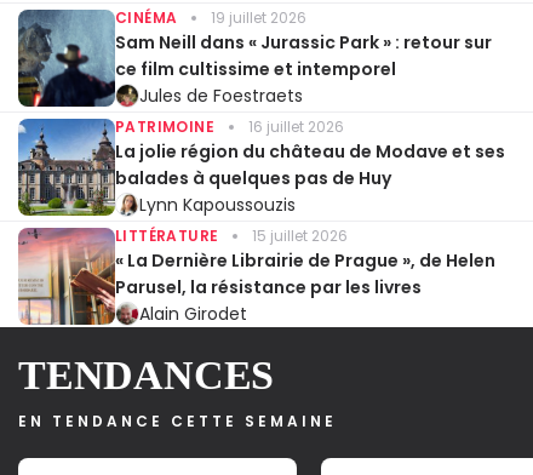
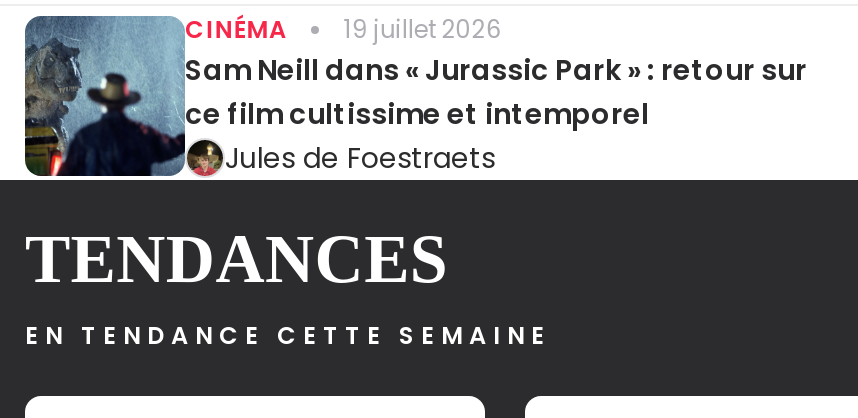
- [image]
- PATRIMOINE
- 16 juillet 2026
- La jolie région du château de Modave et ses
- balades à quelques pas de Huy
- Lynn Kapoussouzis
- LITTÉRATURE
- 15 juillet 2026
- « La Dernière Librairie de Prague », de Helen
- Parusel, la résistance par les livres
- Alain Girodet

- [image]
